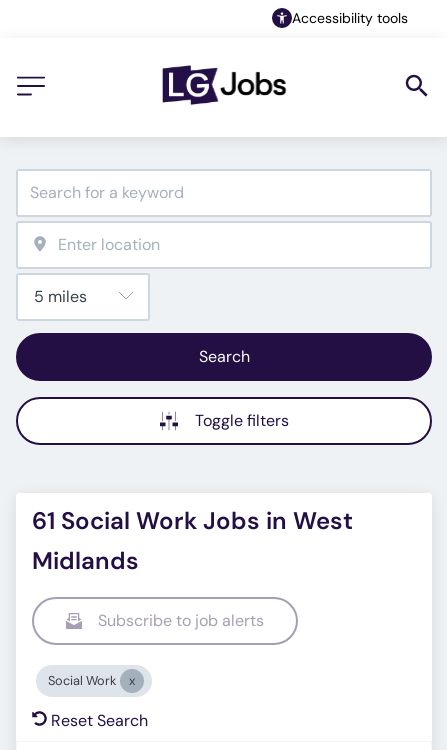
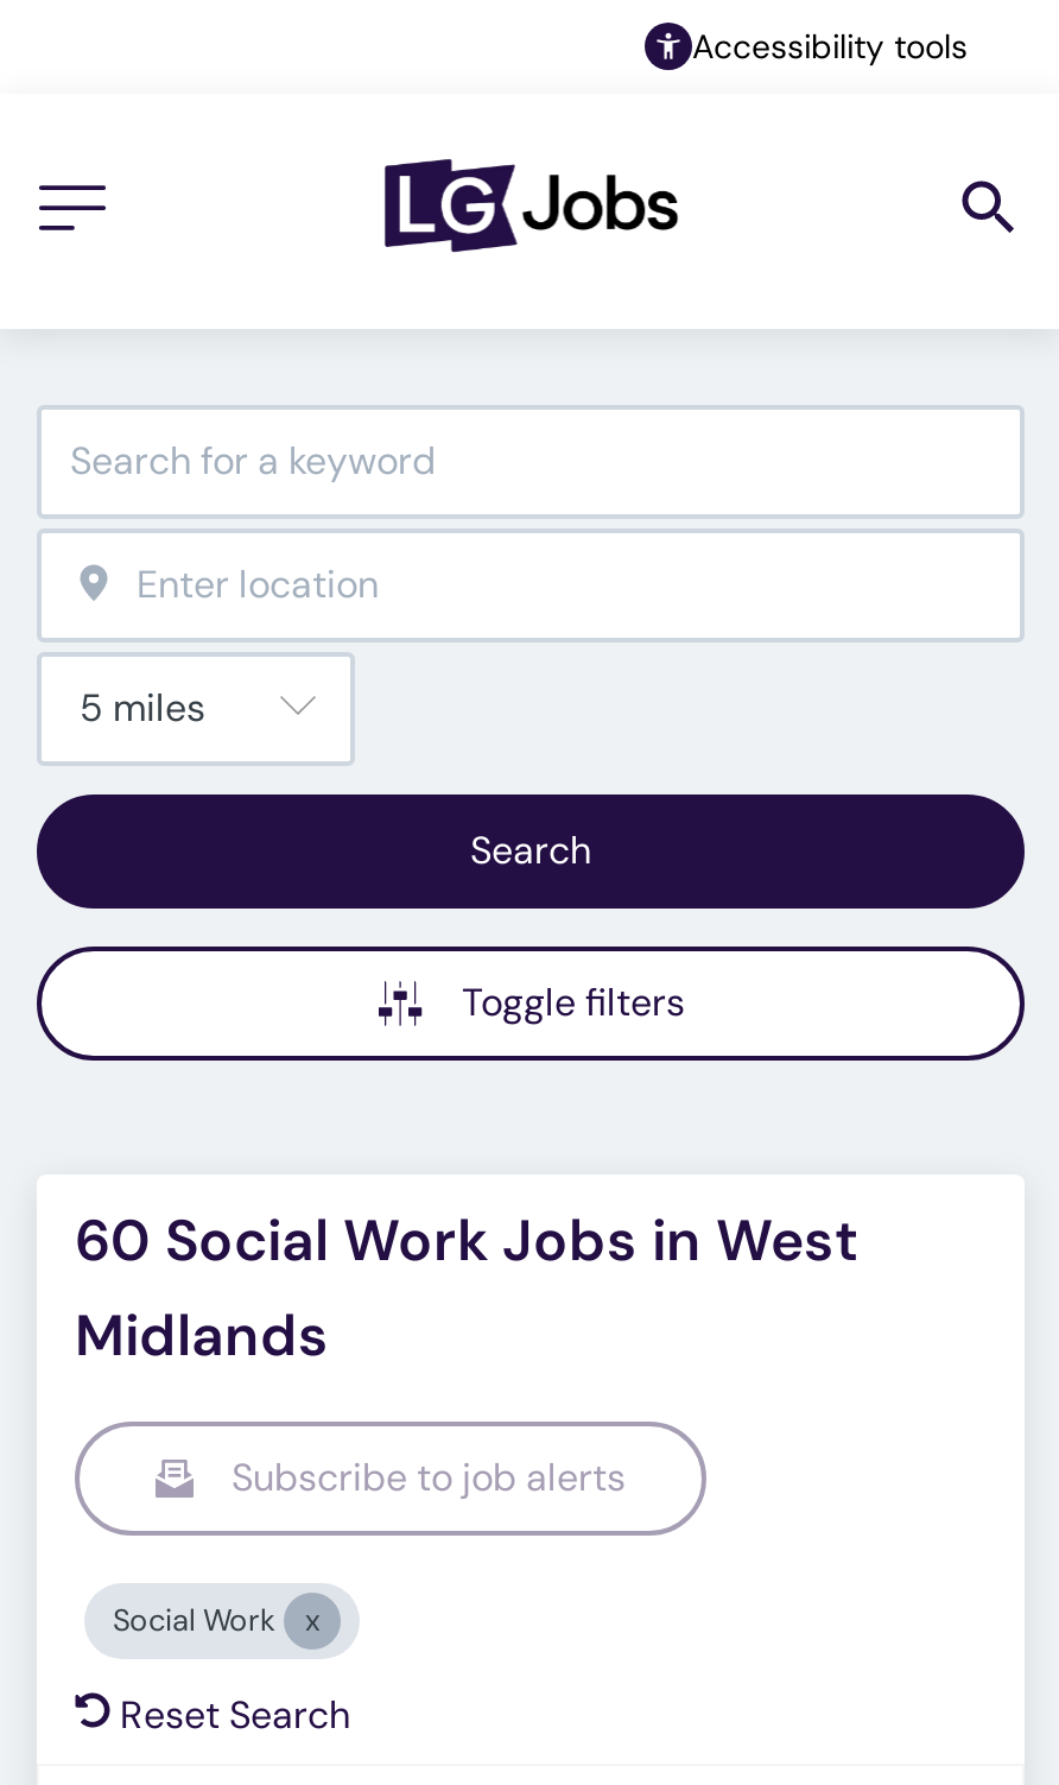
- 61 Social Work Jobs in West
+ 60 Social Work Jobs in West
